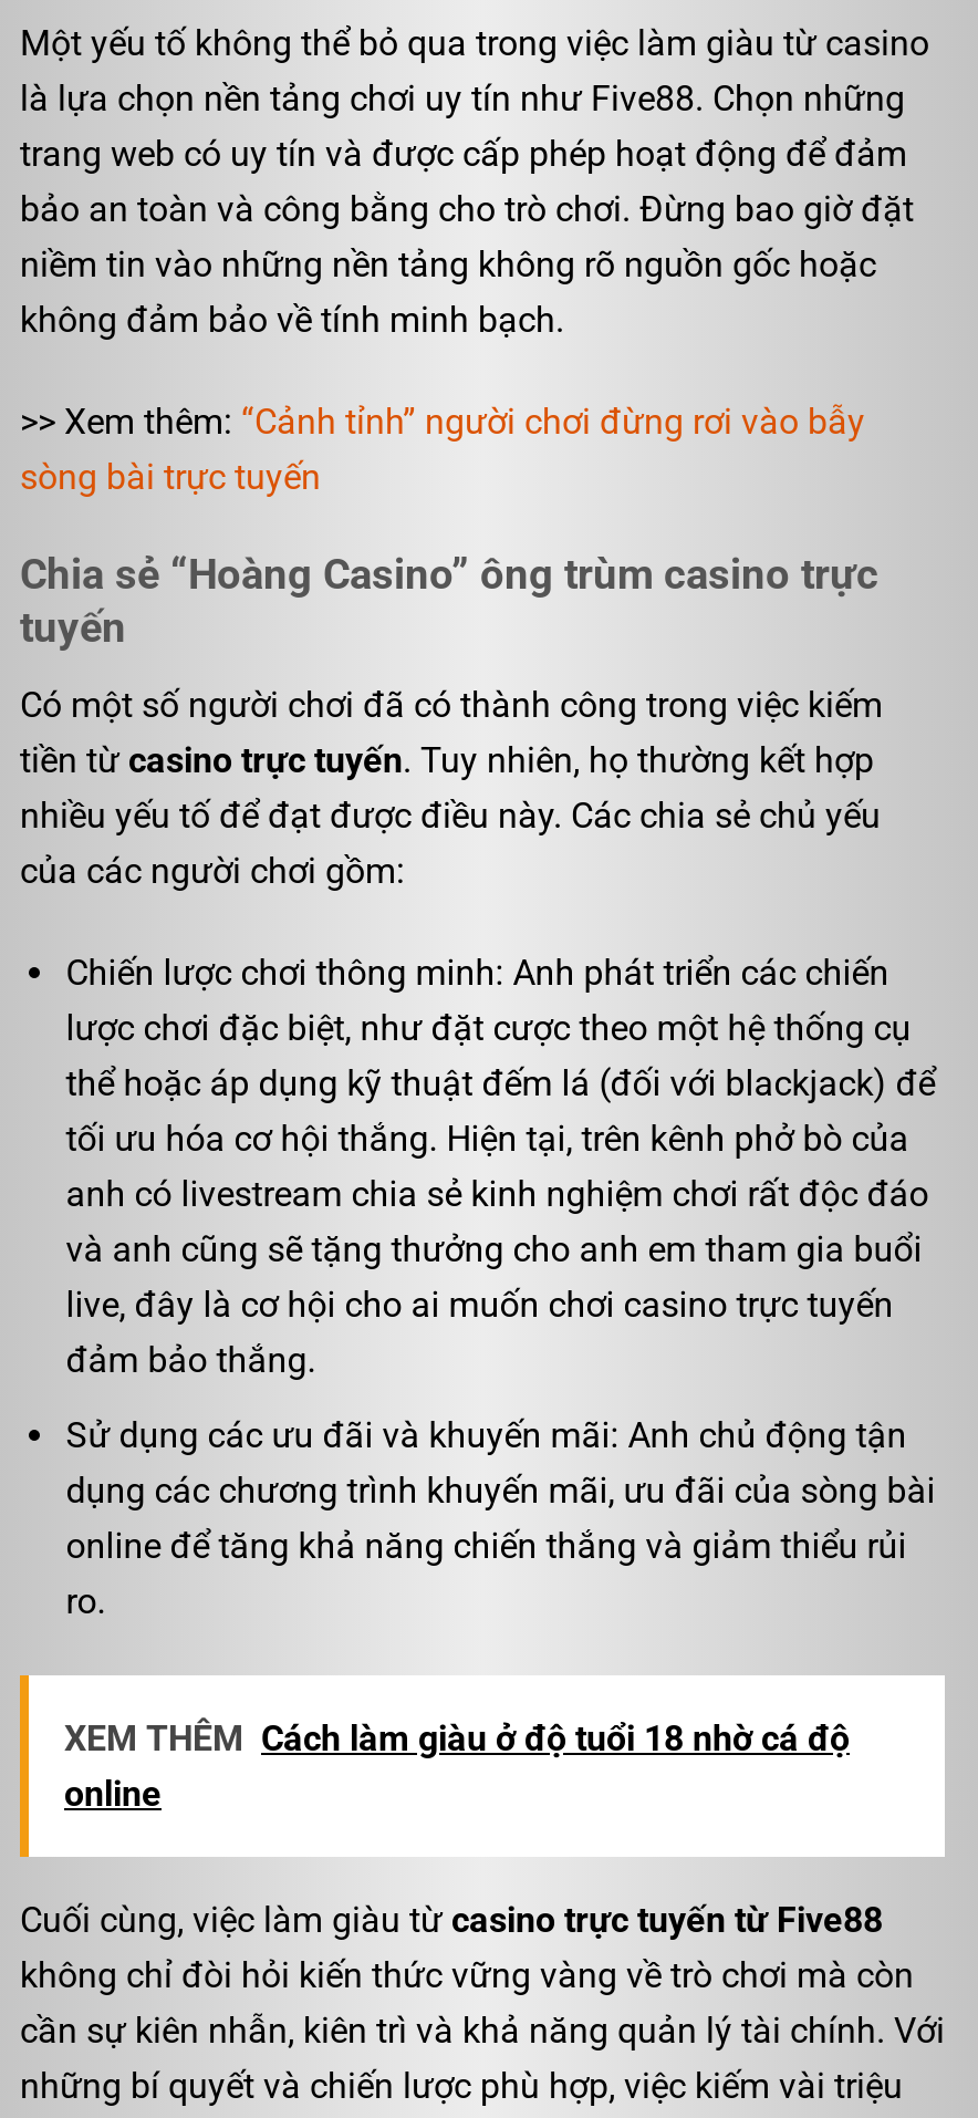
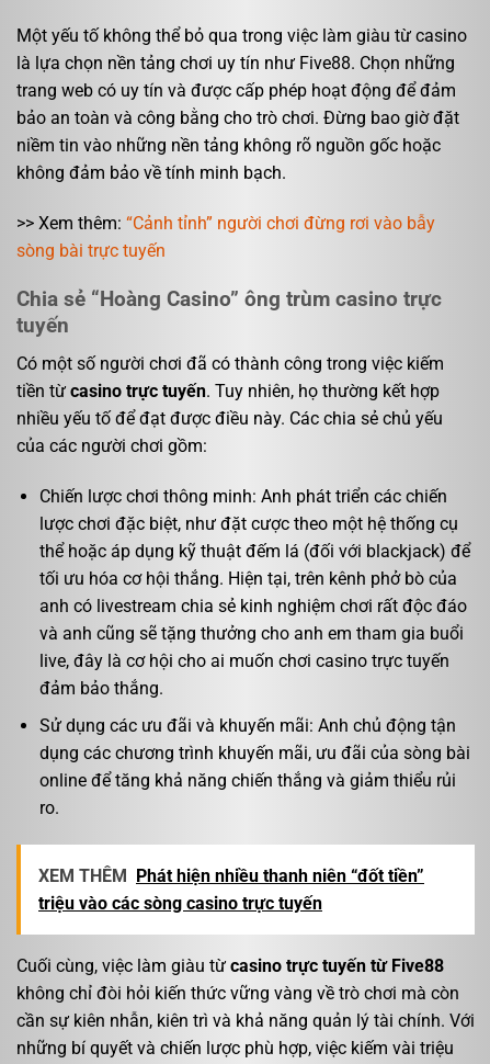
- XEM THÊM Cách làm giàu ở độ tuổi 18 nhờ cá độ
- online
+ XEM THÊM Phát hiện nhiều thanh niên “đốt tiền”
+ triệu vào các sòng casino trực tuyến
